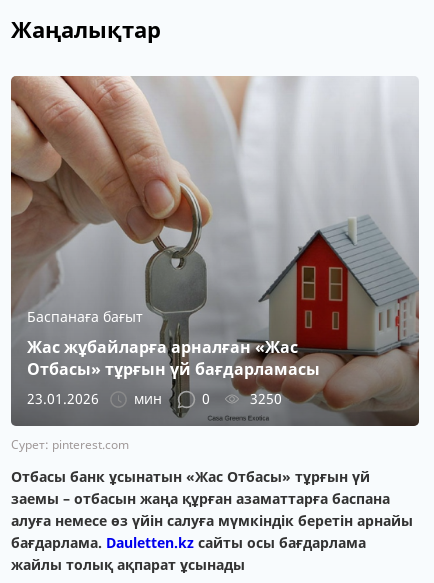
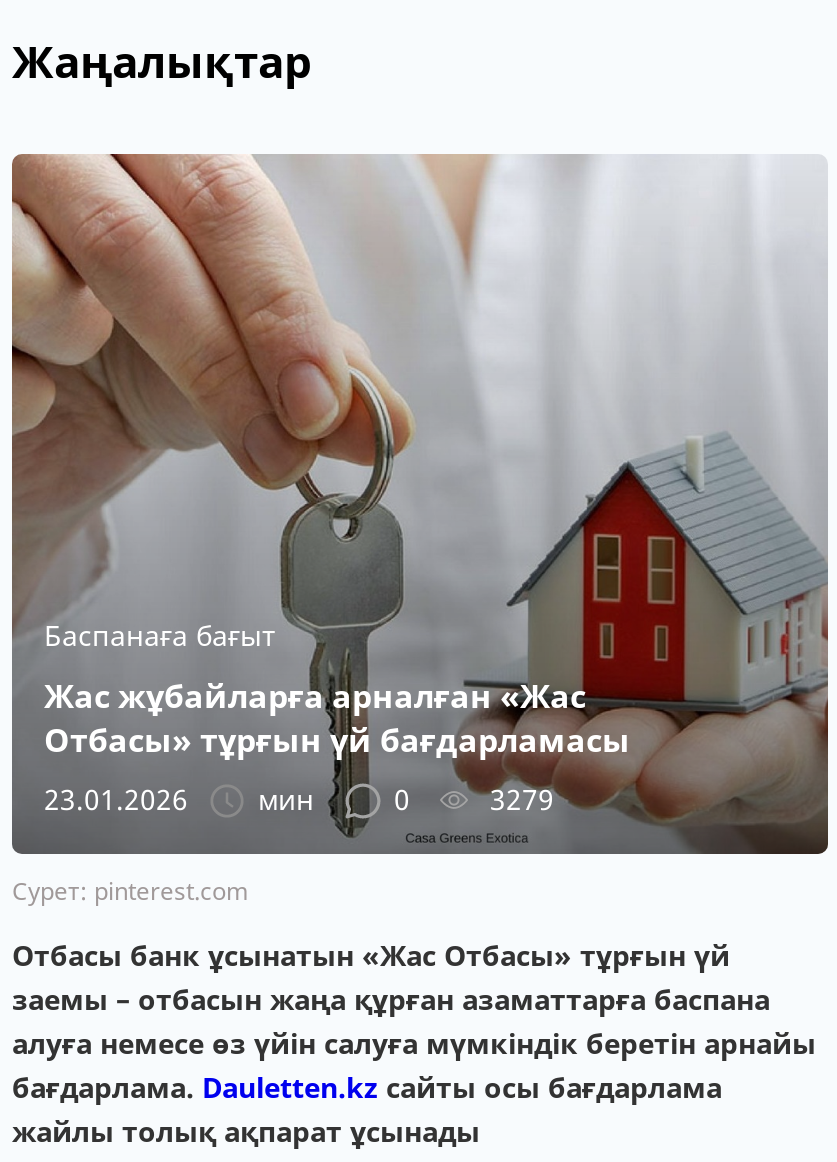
- 3250
+ 3279
